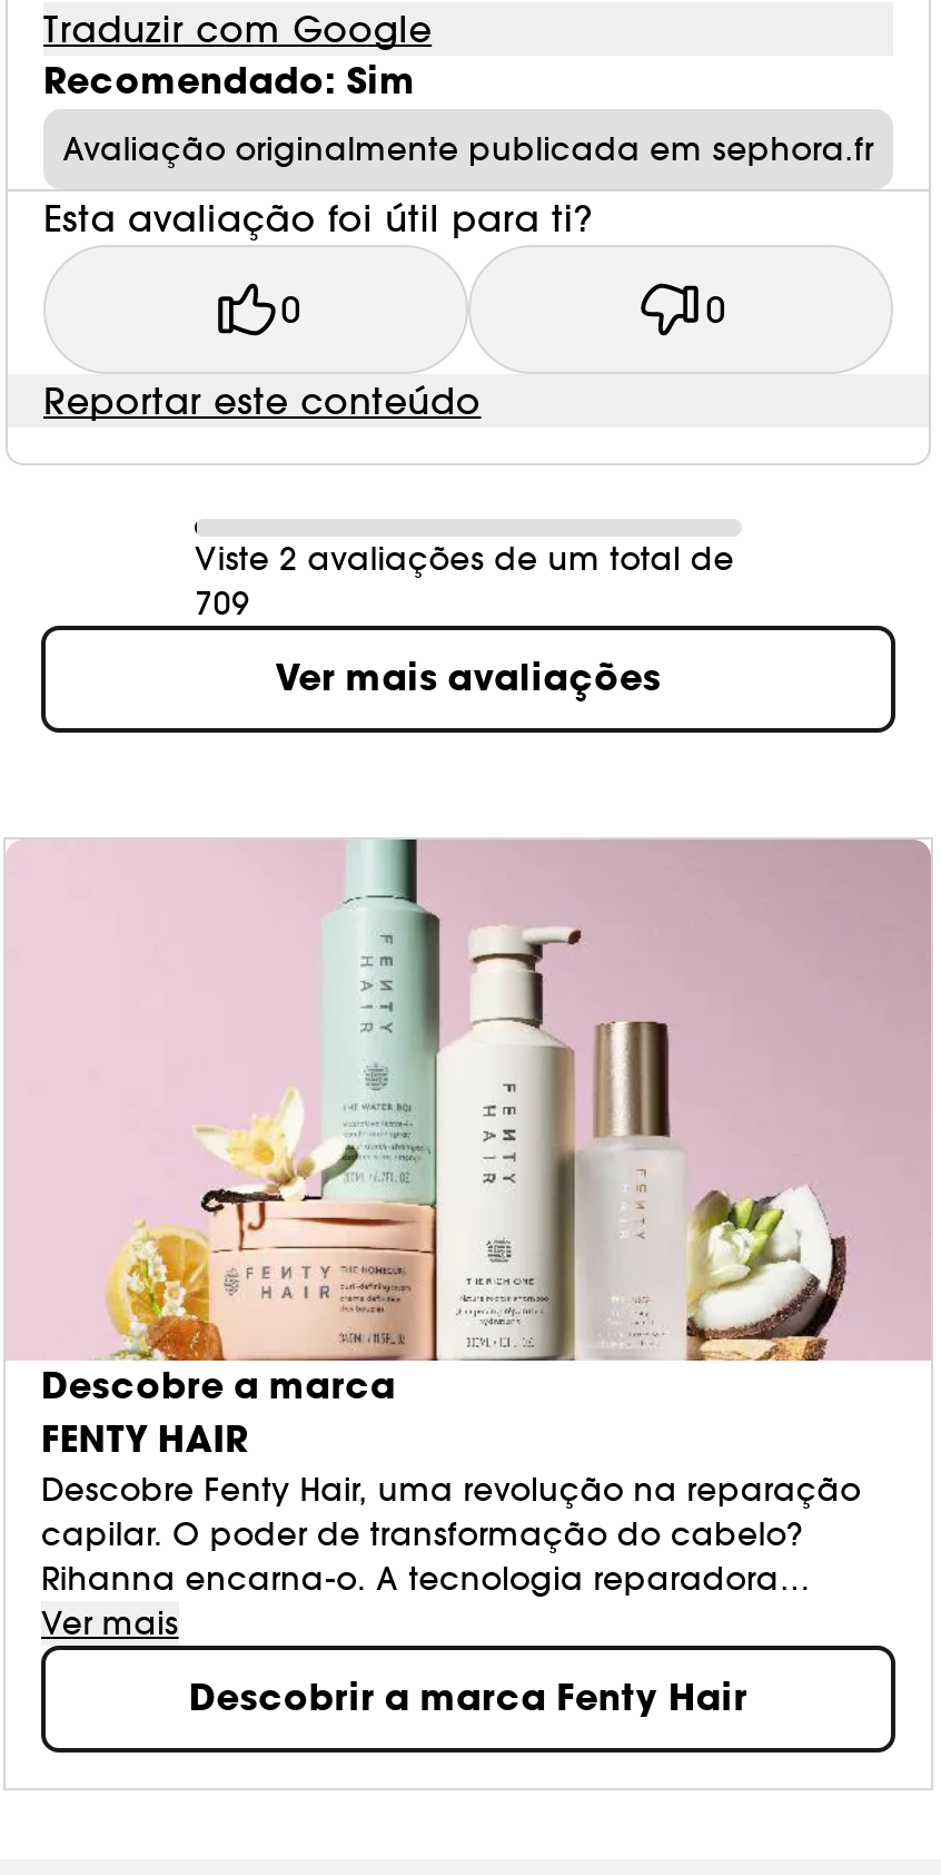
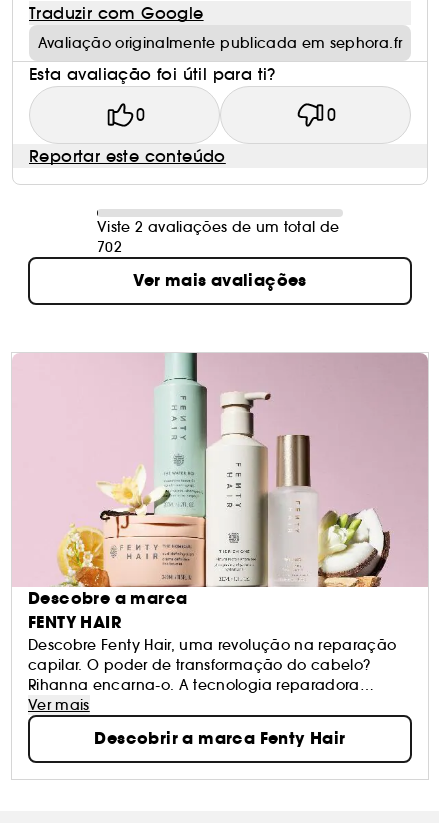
- Recomendado: Sim

- 709
+ 702
